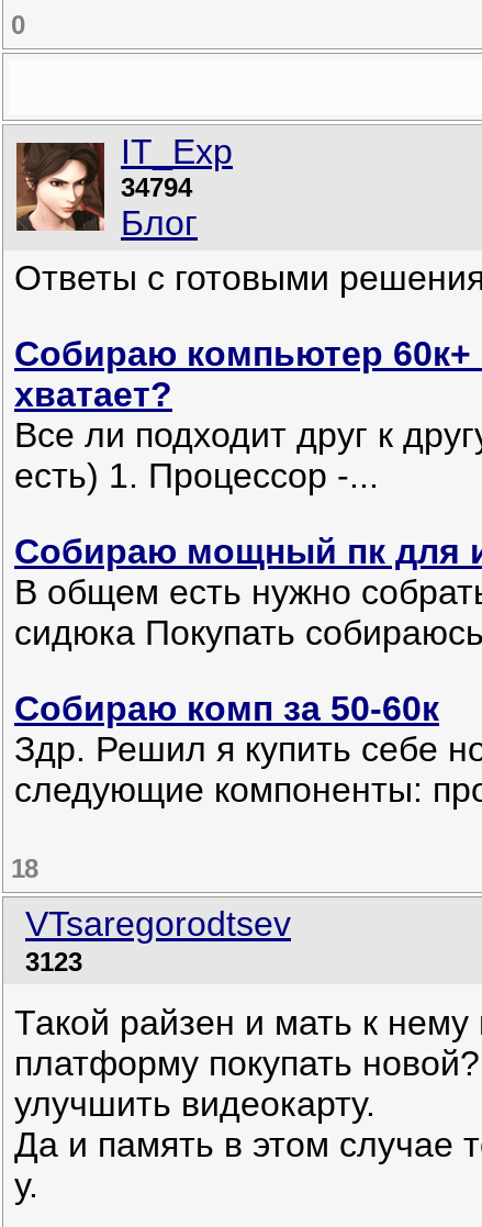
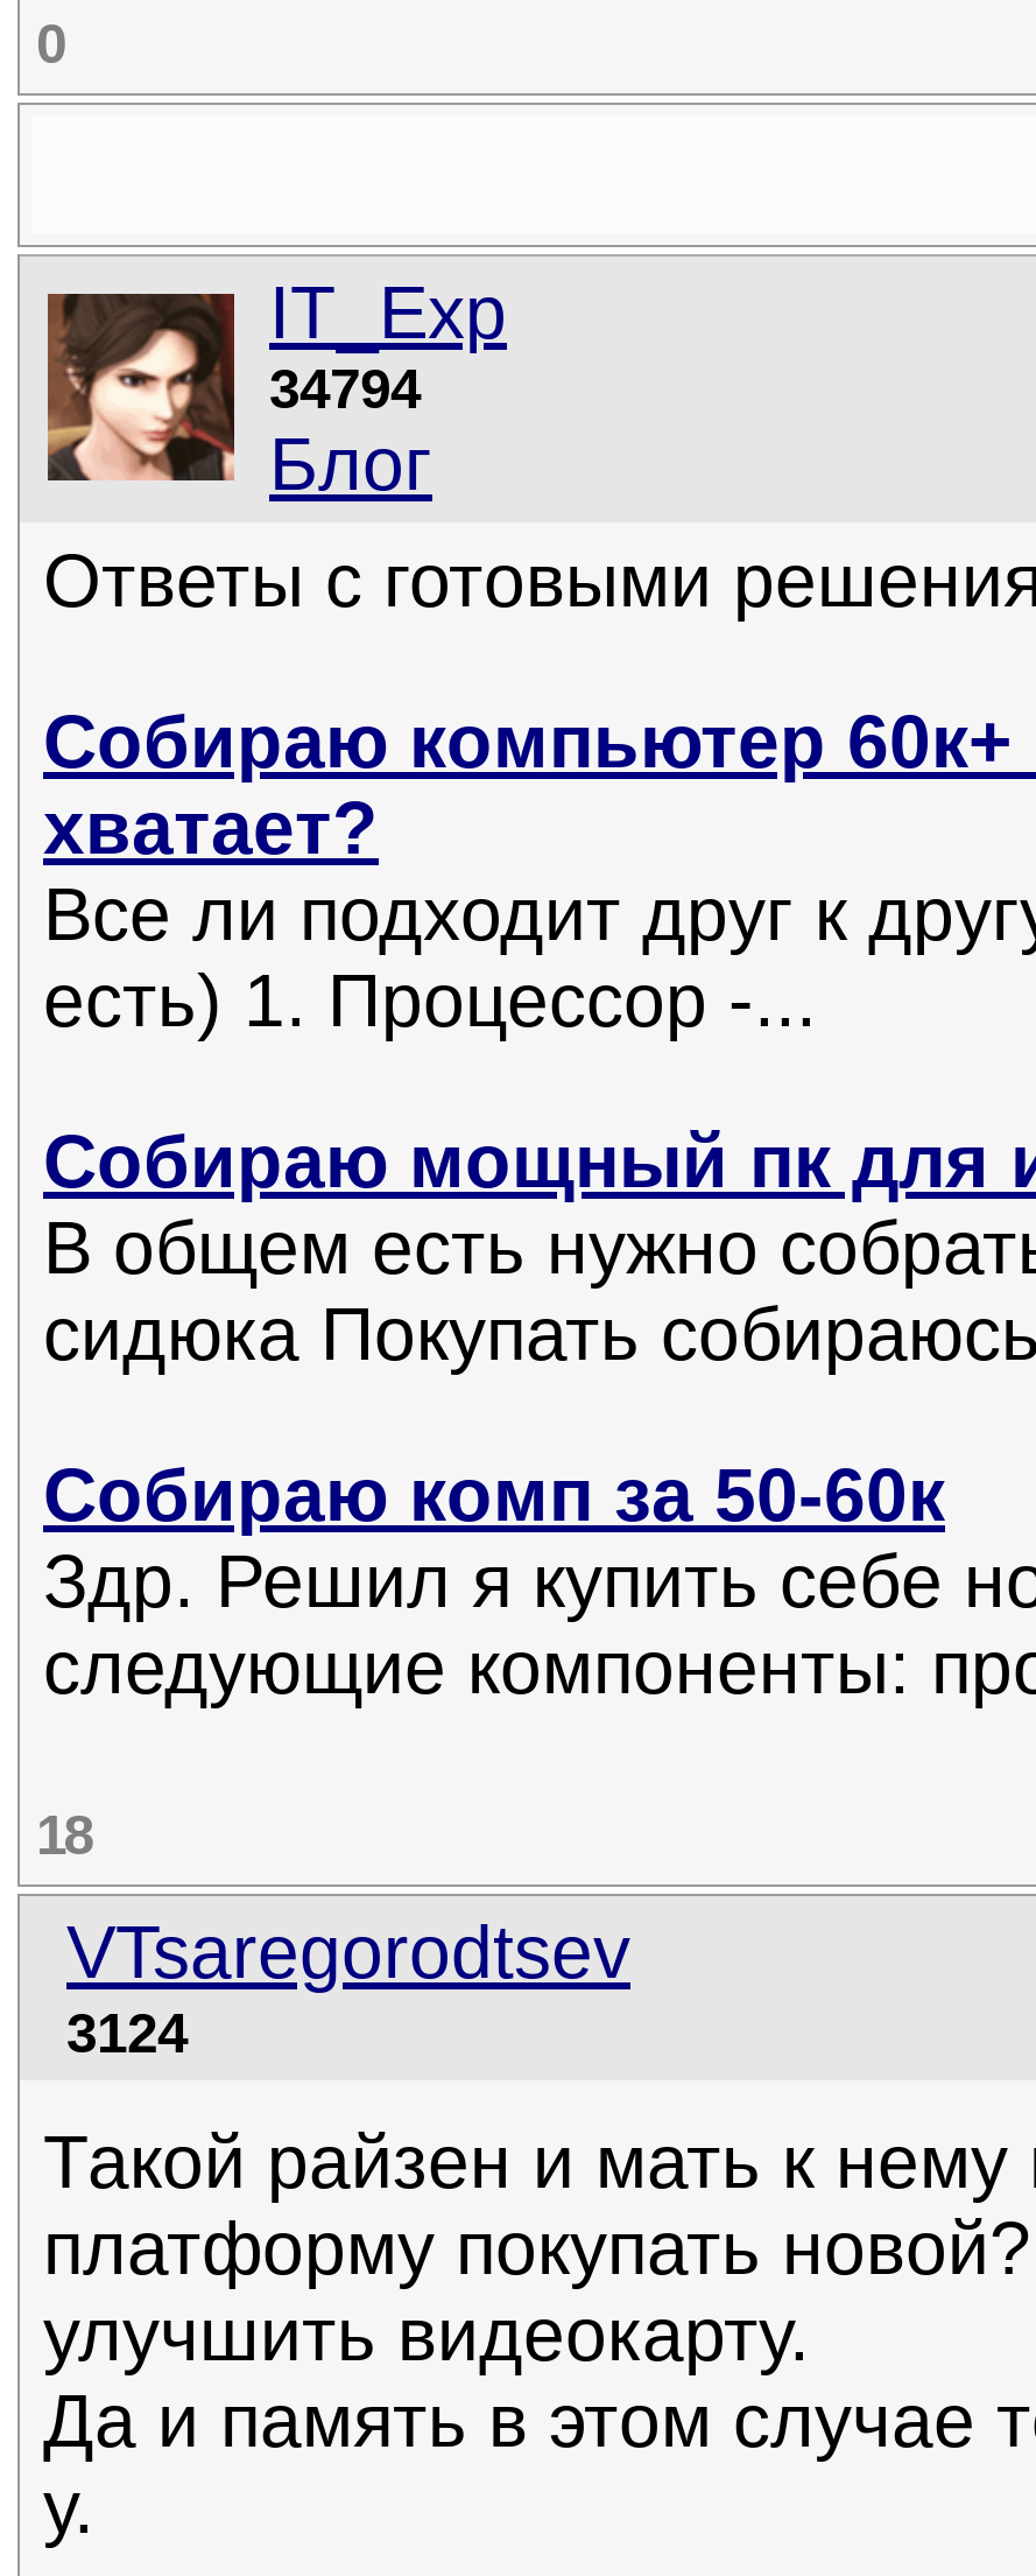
- 3123
+ 3124
